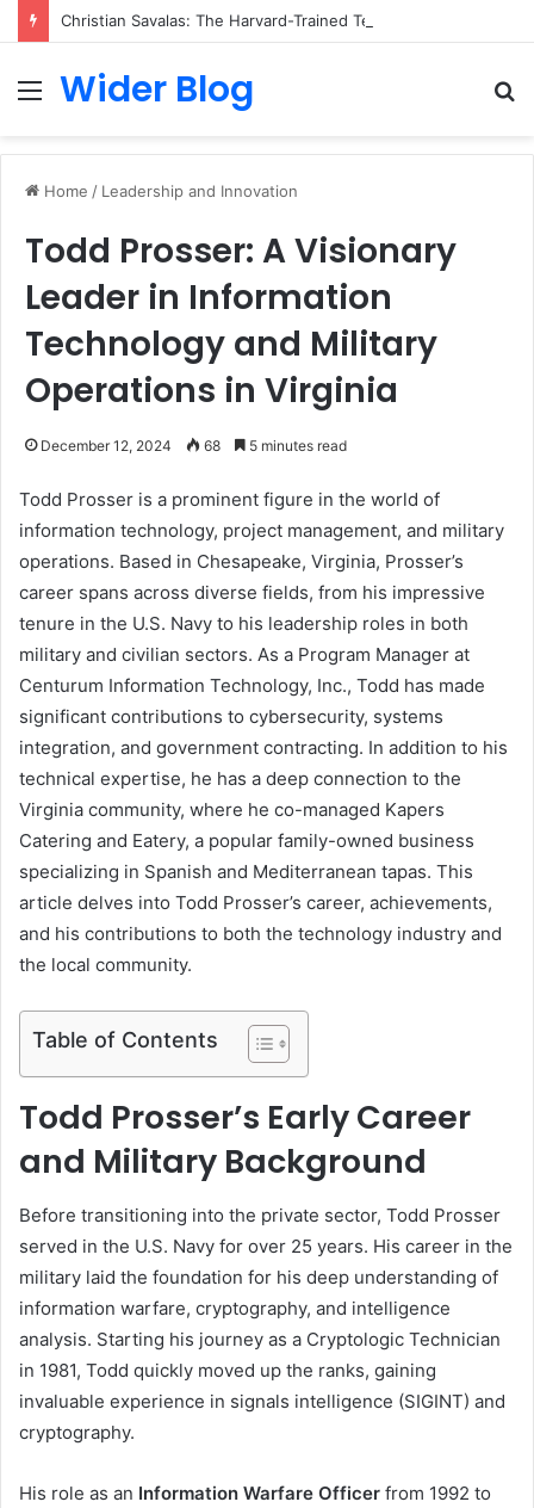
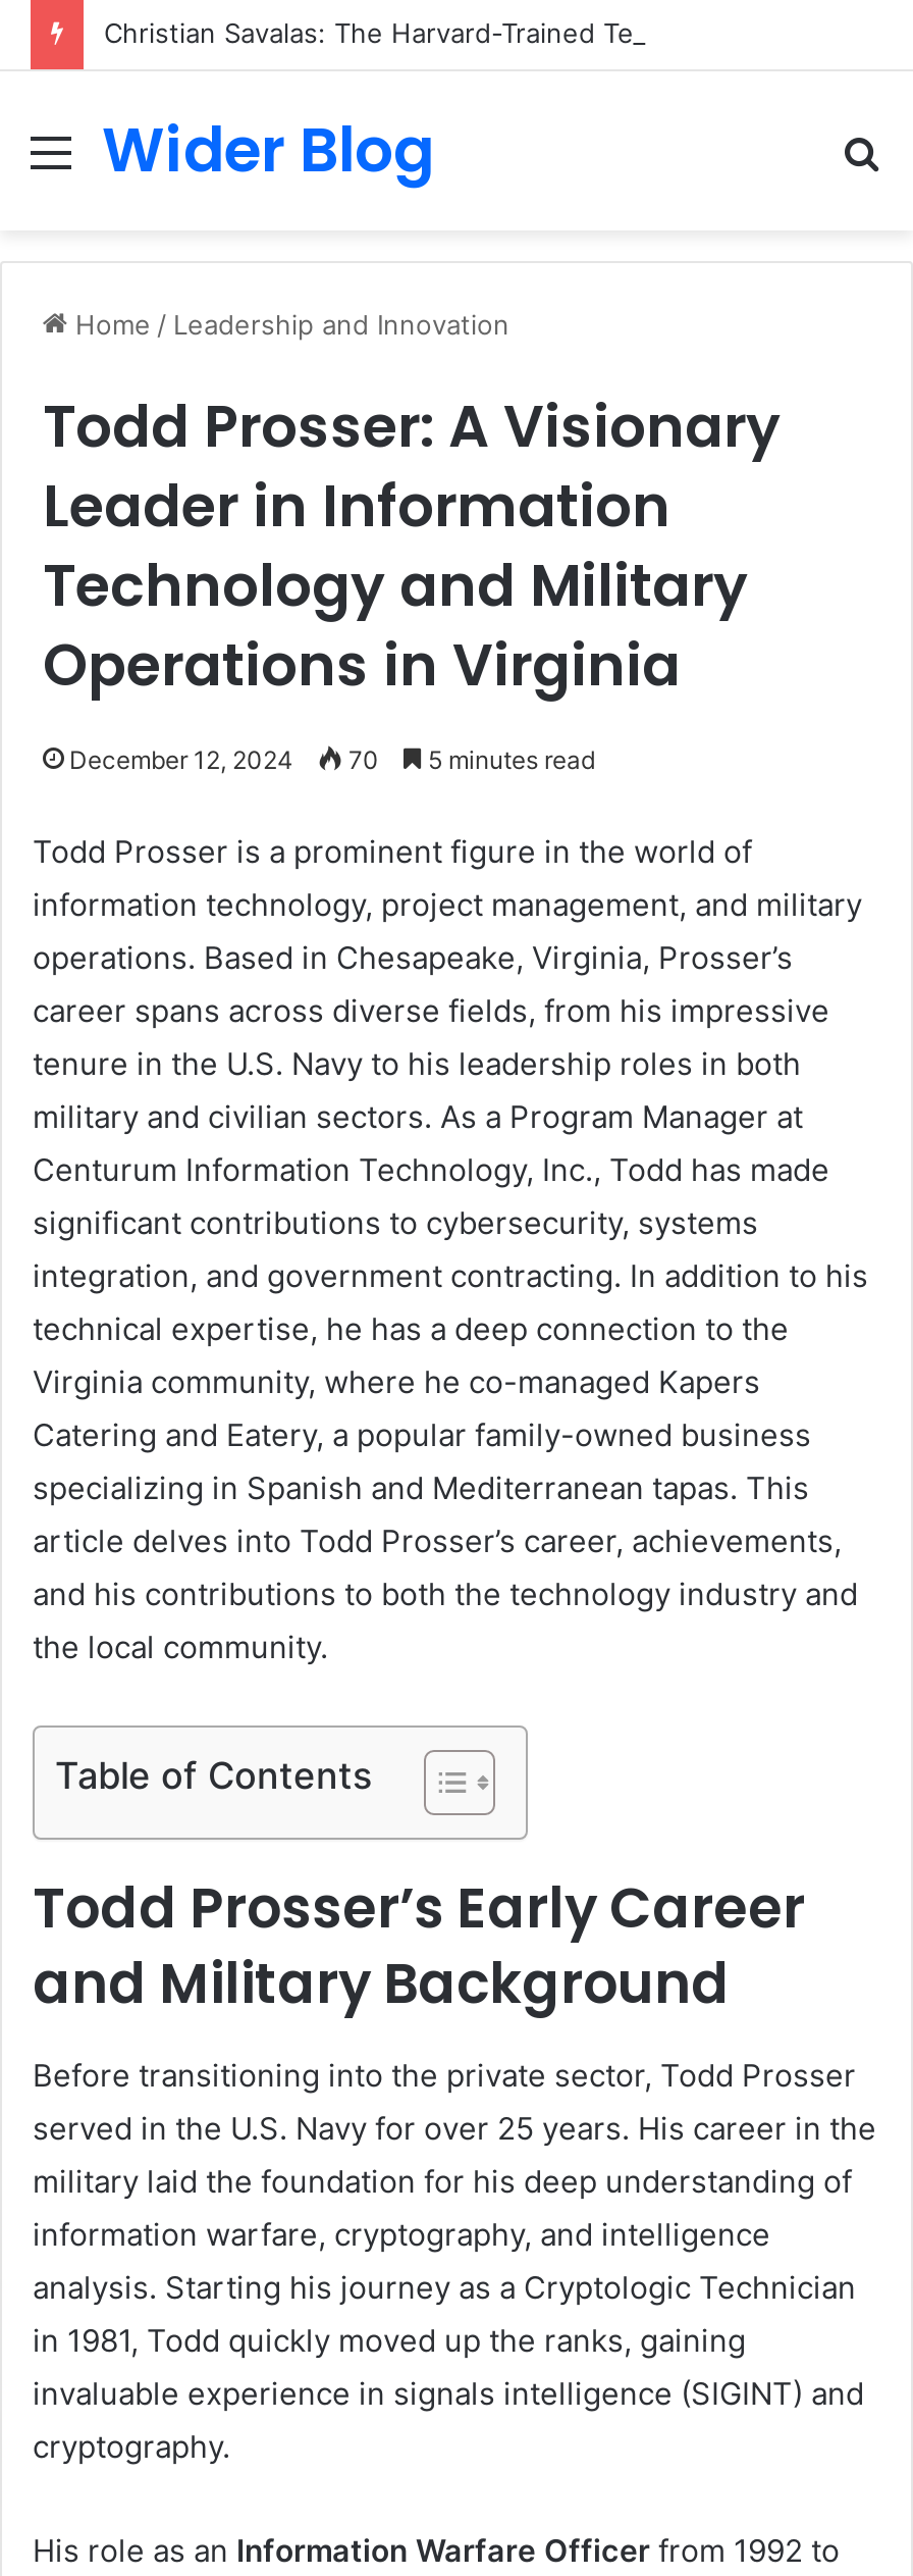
- December 12, 2024 68 5 minutes read
+ December 12, 2024 70 5 minutes read
